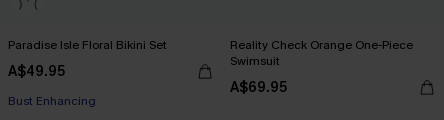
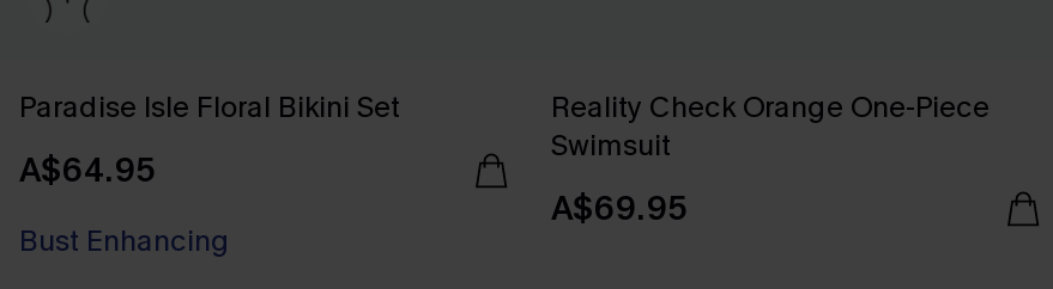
- A$49.95
+ A$64.95
